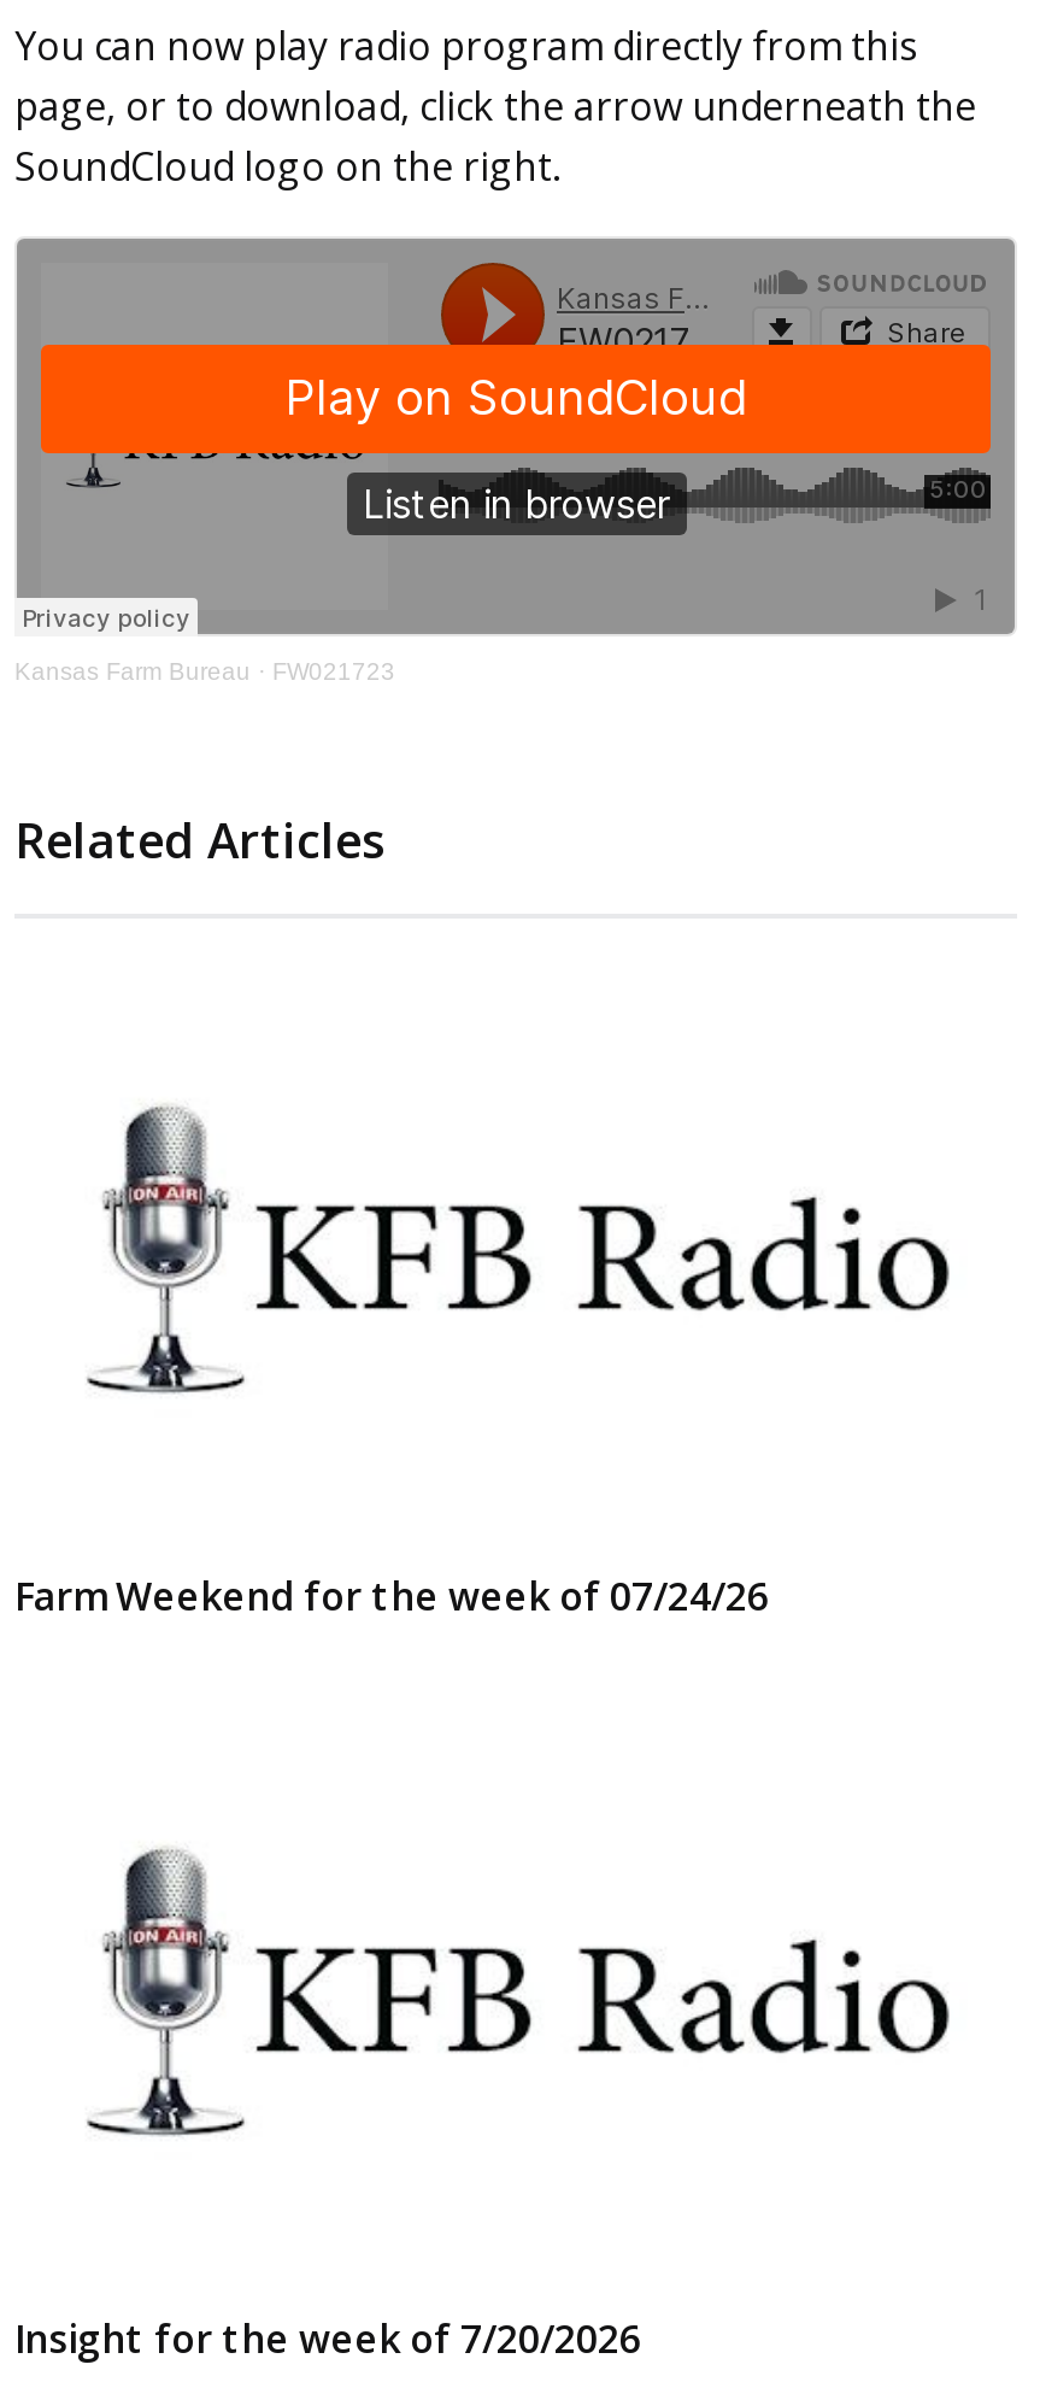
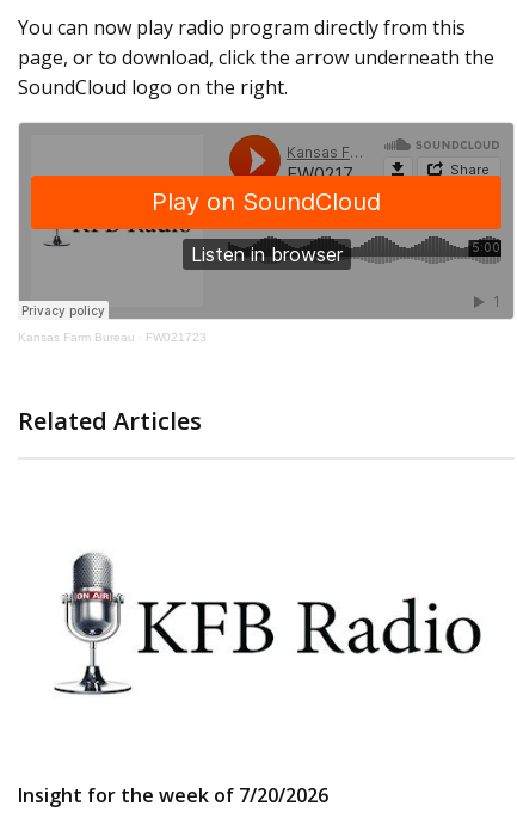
- Farm Weekend for the week of 07/24/26
